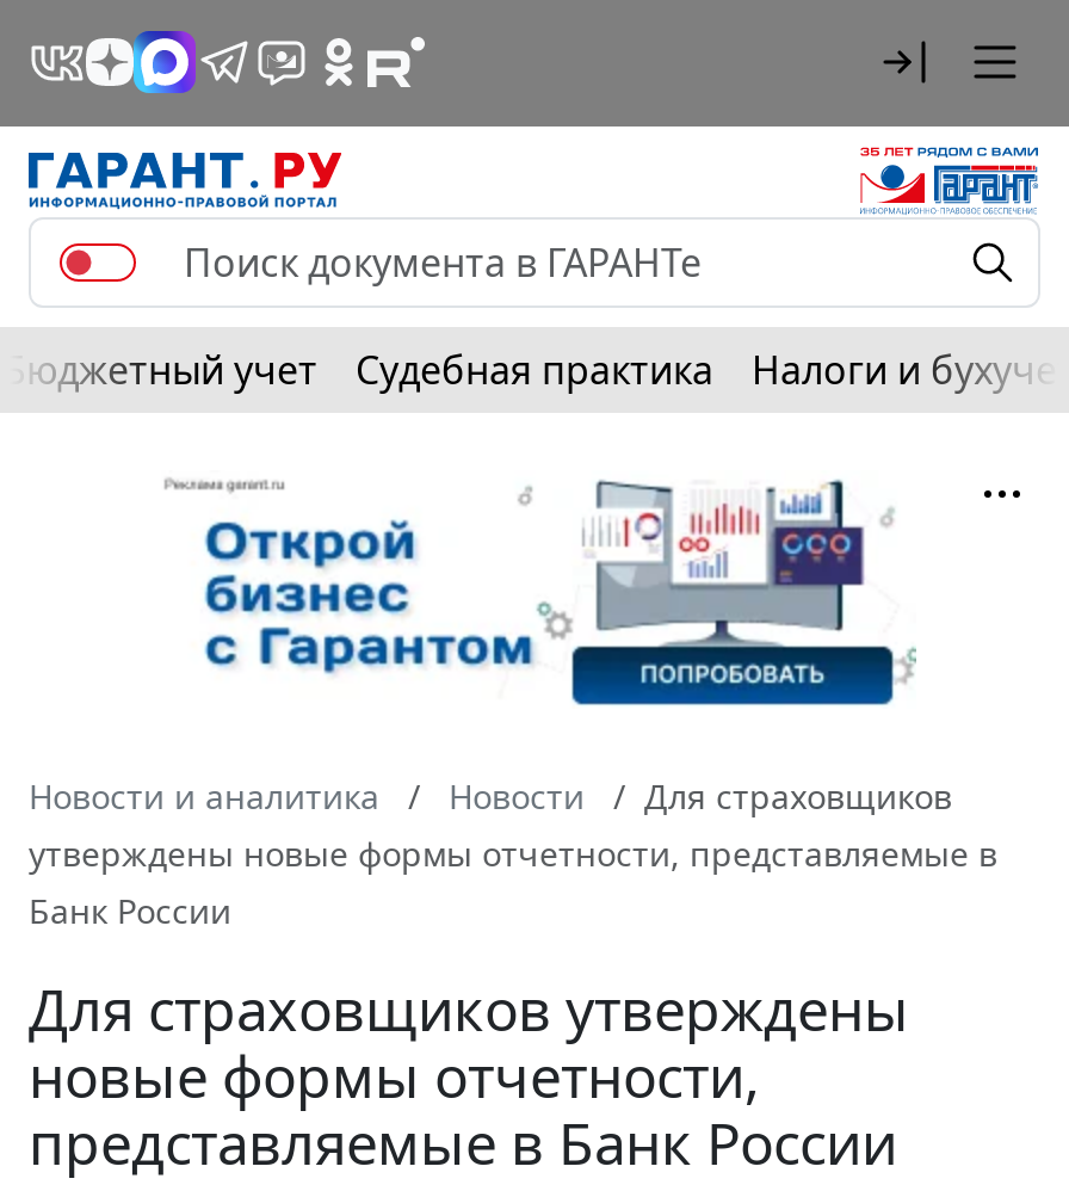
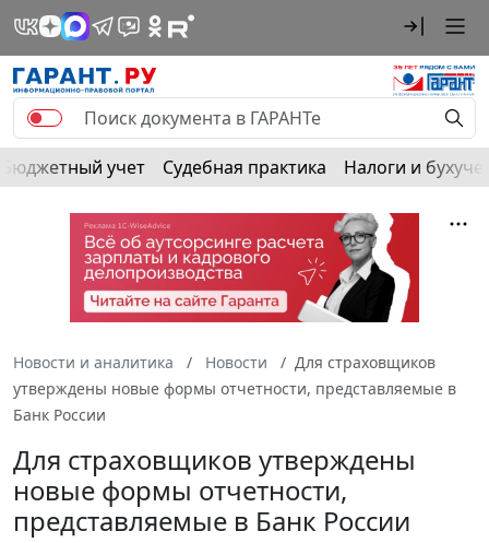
- [image]
+ [image]
